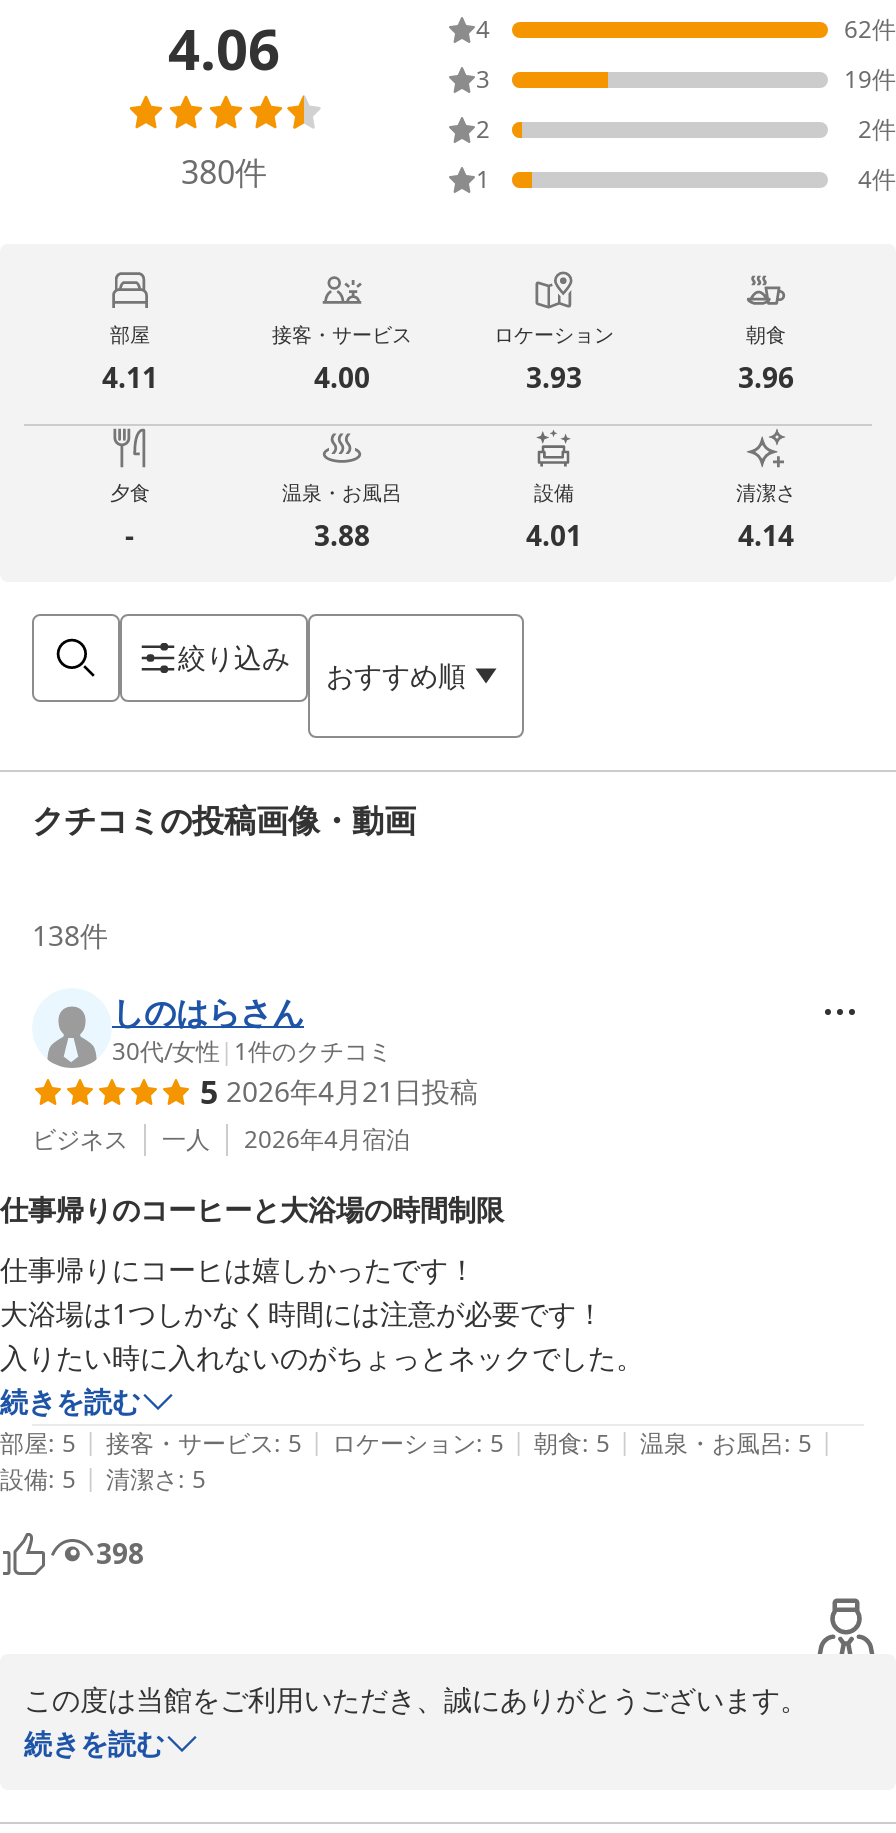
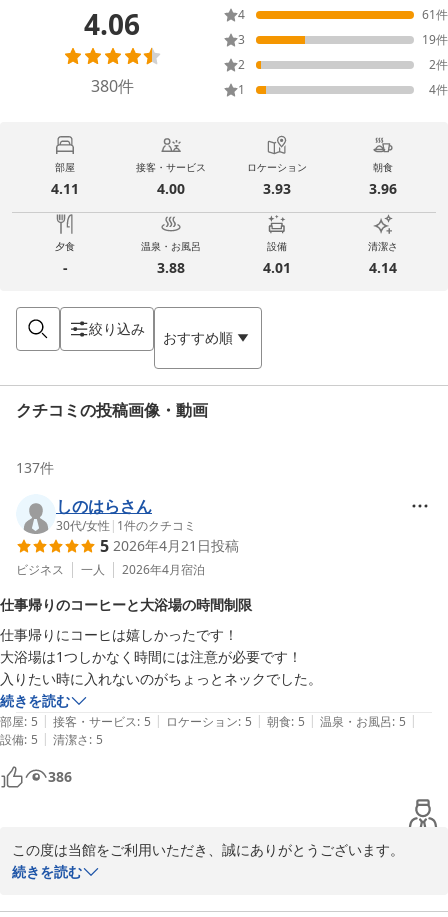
- 62件
+ 61件

- 138件
+ 137件

- 398
+ 386
